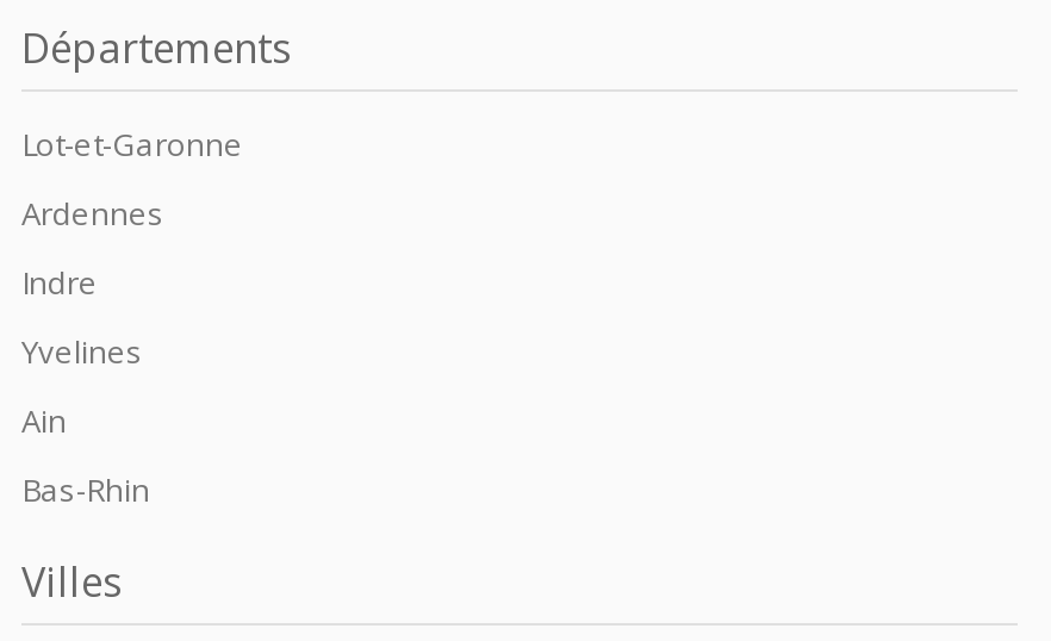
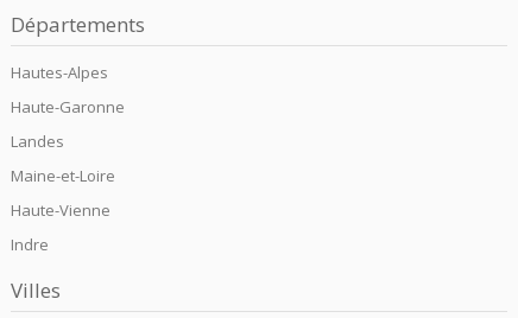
- Lot-et-Garonne
- Ardennes
+ Hautes-Alpes
+ Haute-Garonne
+ Landes
+ Maine-et-Loire
+ Haute-Vienne

moved down: Indre

- Yvelines
- Ain
- Bas-Rhin
